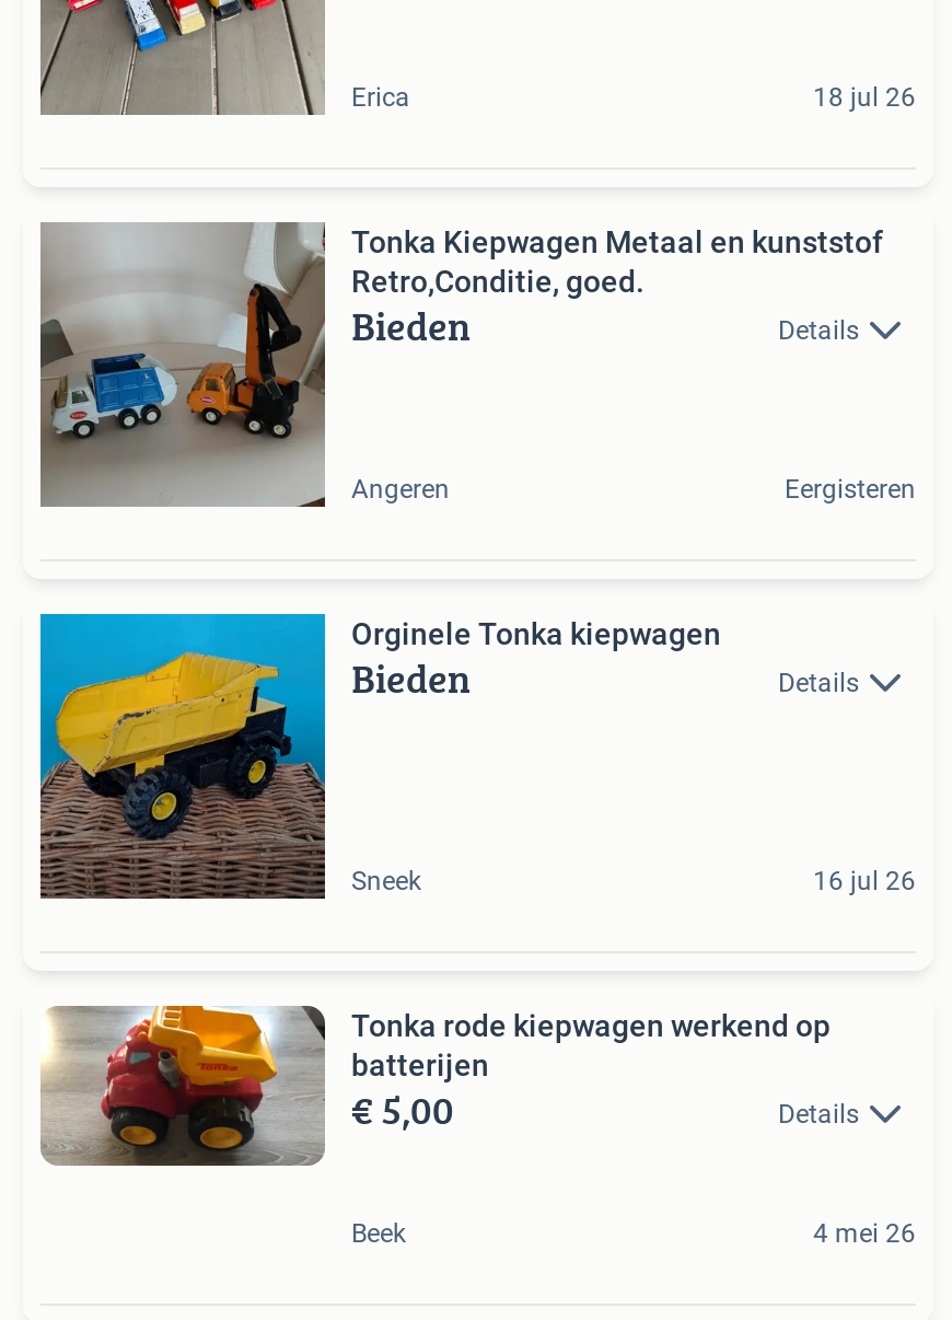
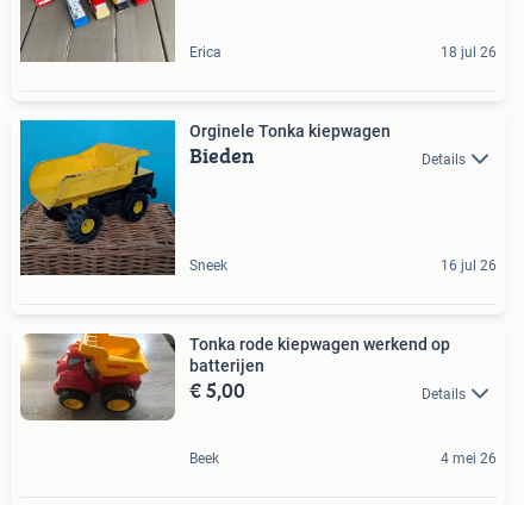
- [image]
- Tonka Kiepwagen Metaal en kunststof
- Retro,Conditie, goed.
- Bieden
- Details

- Angeren
- Eergisteren
